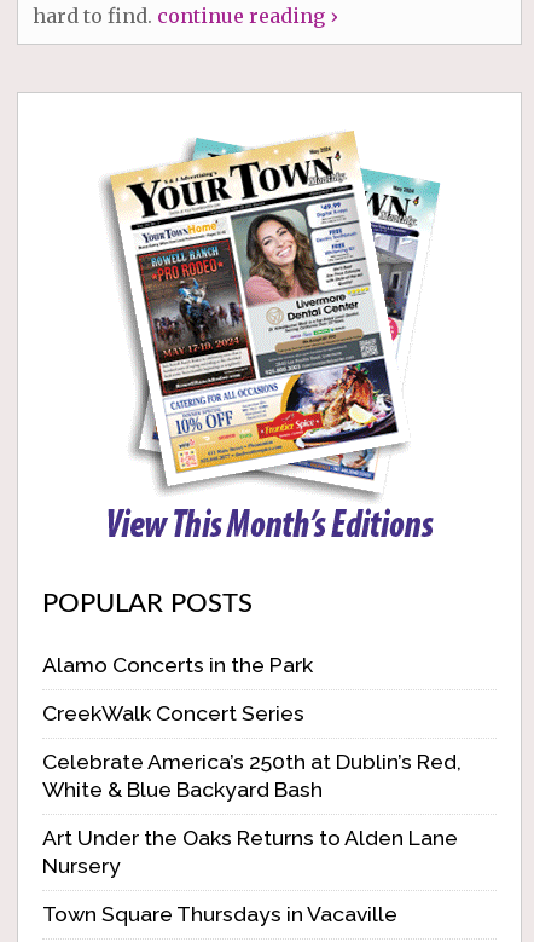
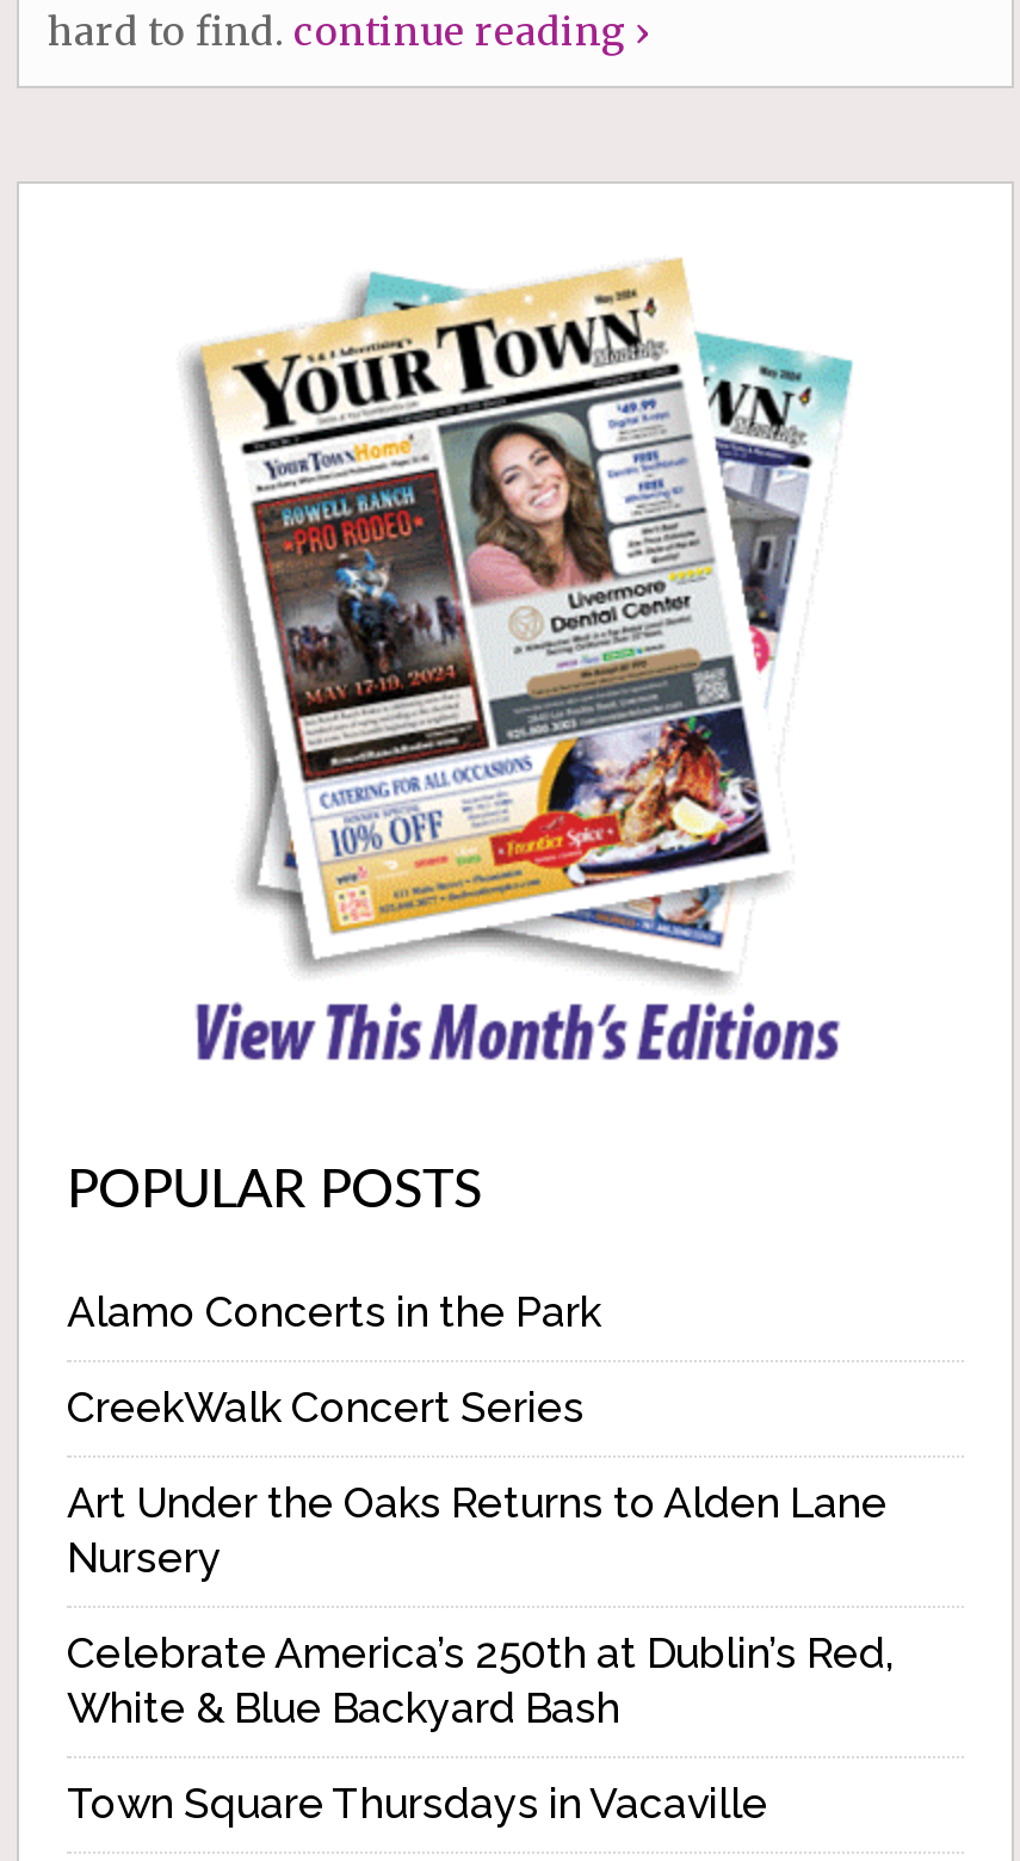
moved down: Celebrate America’s 250th at Dublin’s Red, | White & Blue Backyard Bash

moved up: Art Under the Oaks Returns to Alden Lane | Nursery
